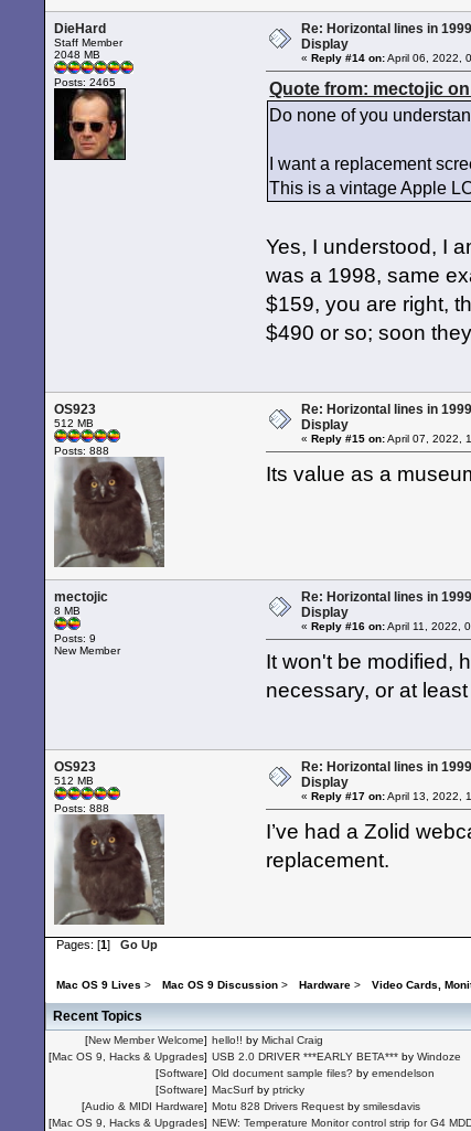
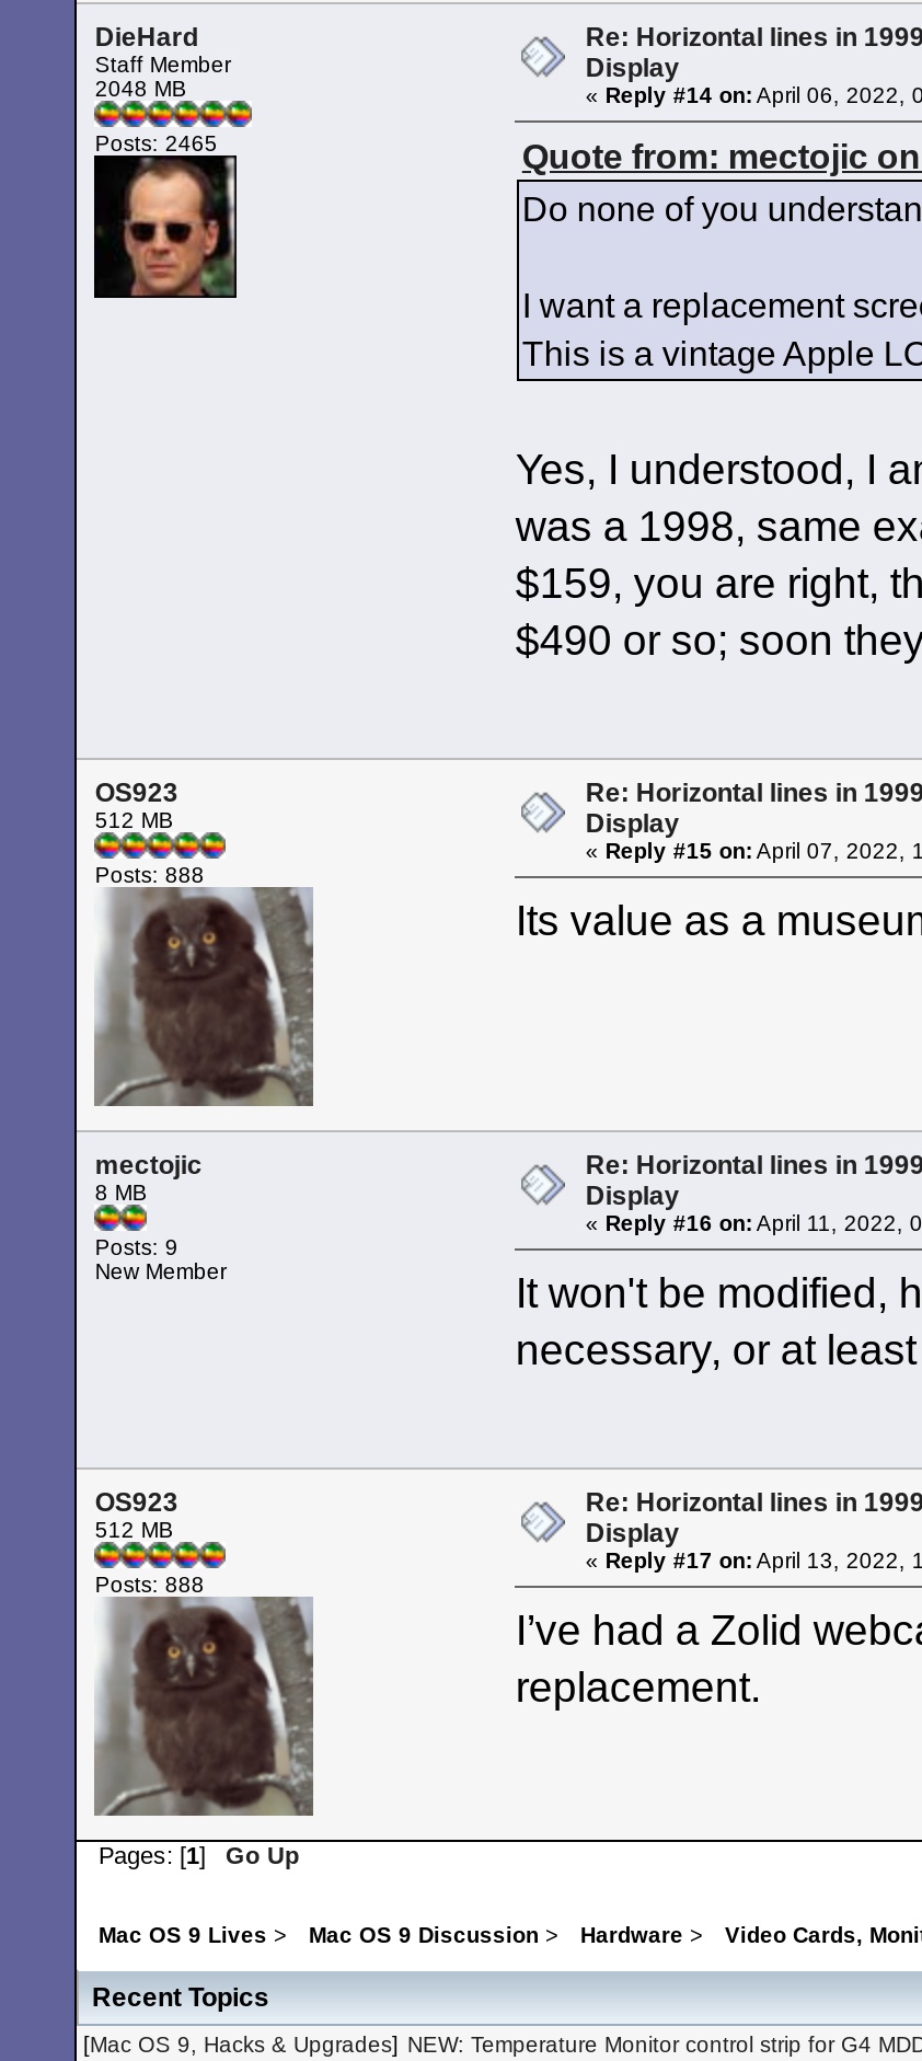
- [New Member Welcome] hello!! by Michal Craig
- [Mac OS 9, Hacks & Upgrades] USB 2.0 DRIVER ***EARLY BETA*** by Windoze
- [Software] Old document sample files? by emendelson
- [Software] MacSurf by ptricky
- [Audio & MIDI Hardware] Motu 828 Drivers Request by smilesdavis
